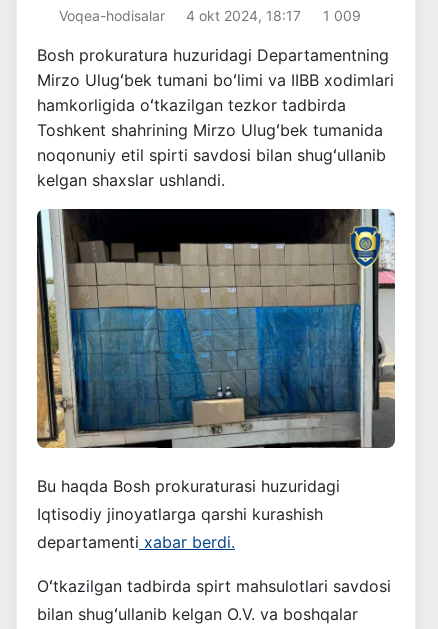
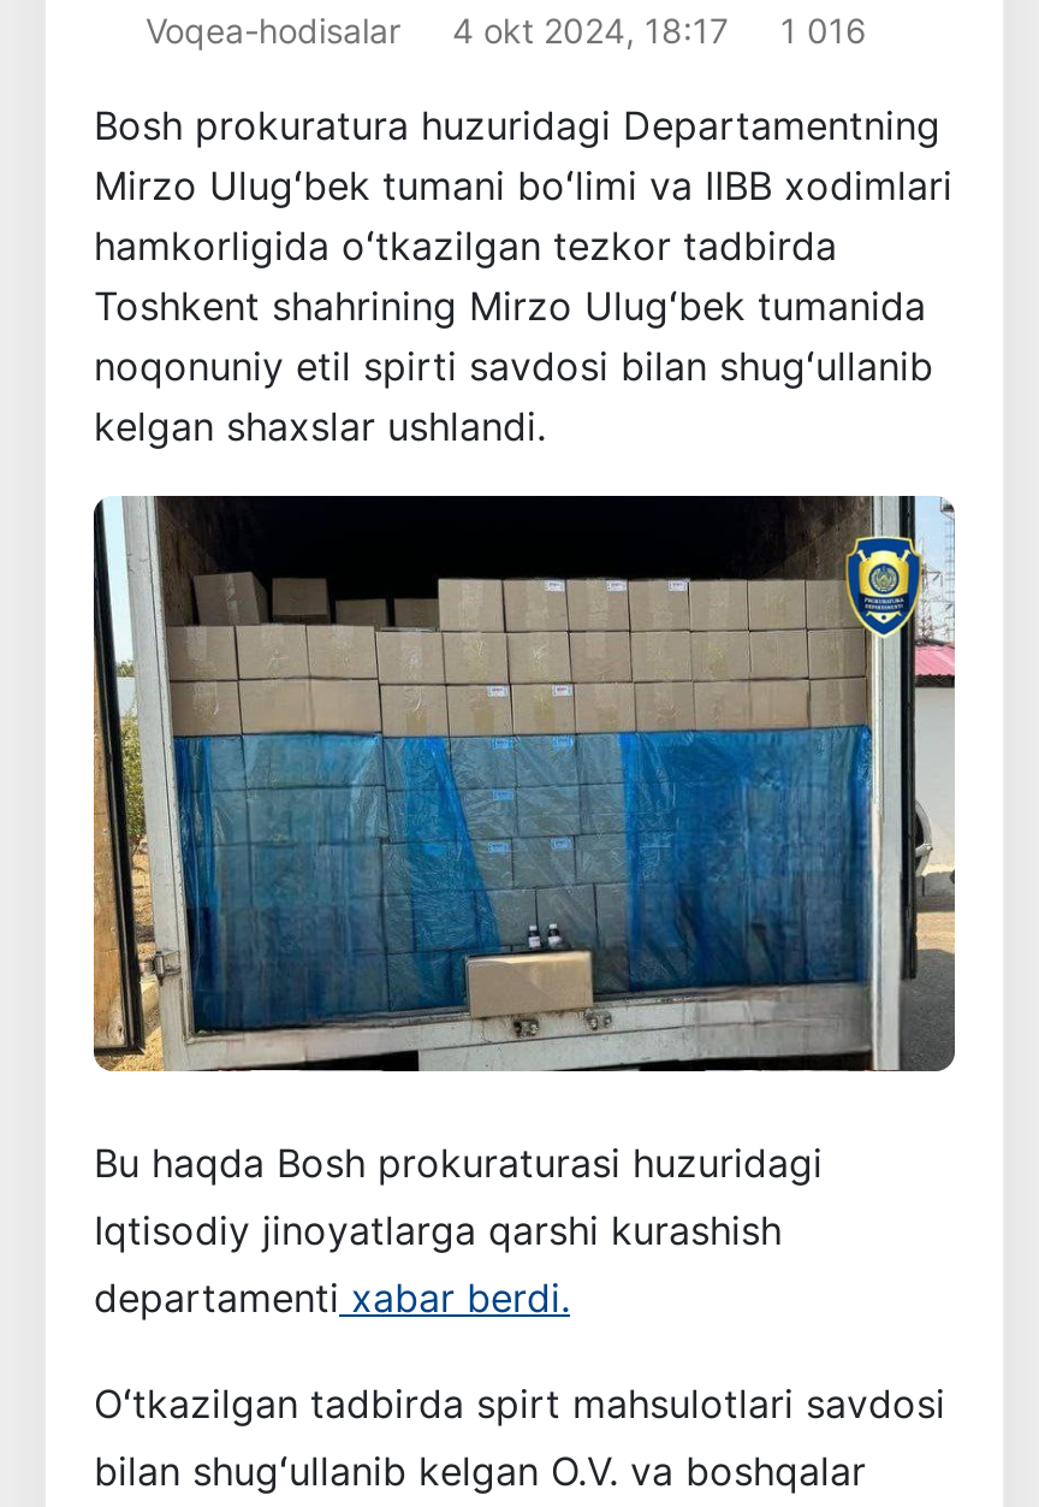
- Voqea-hodisalar 4 okt 2024, 18:17 1 009
+ Voqea-hodisalar 4 okt 2024, 18:17 1 016
